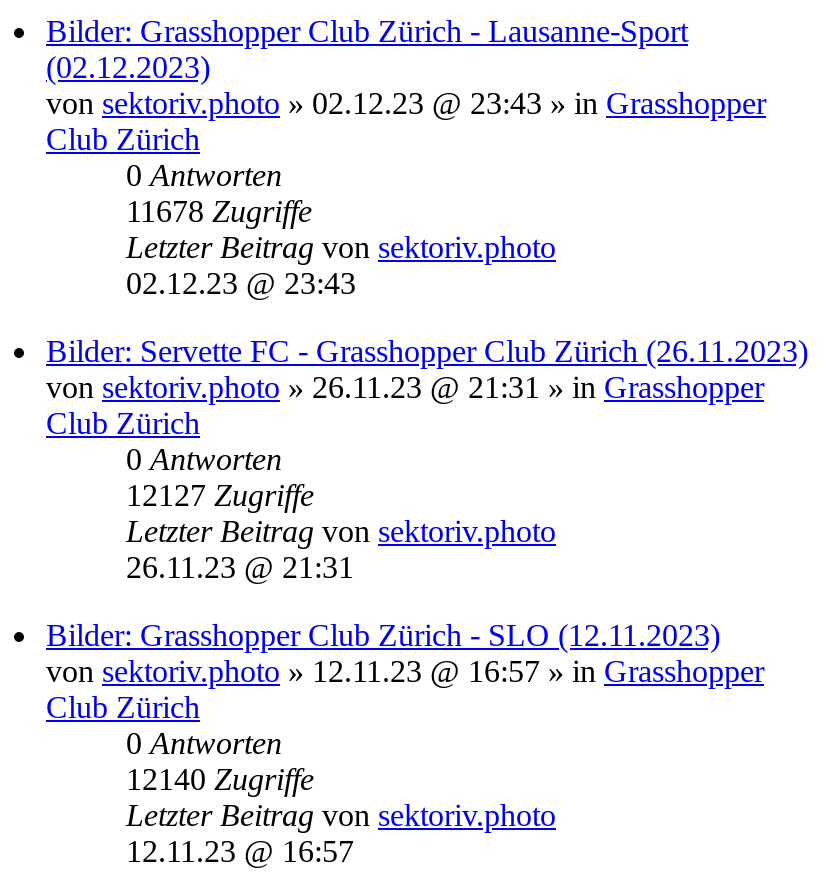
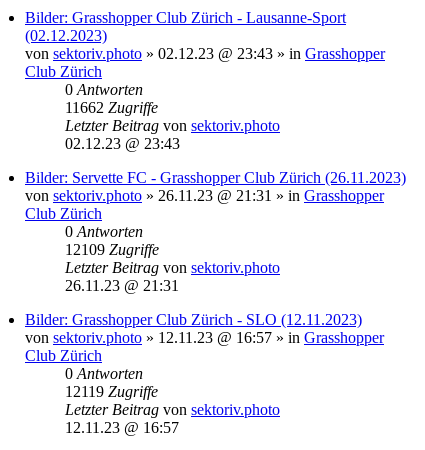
- 11678 Zugriffe
+ 11662 Zugriffe

- 12127 Zugriffe
+ 12109 Zugriffe

- 12140 Zugriffe
+ 12119 Zugriffe
